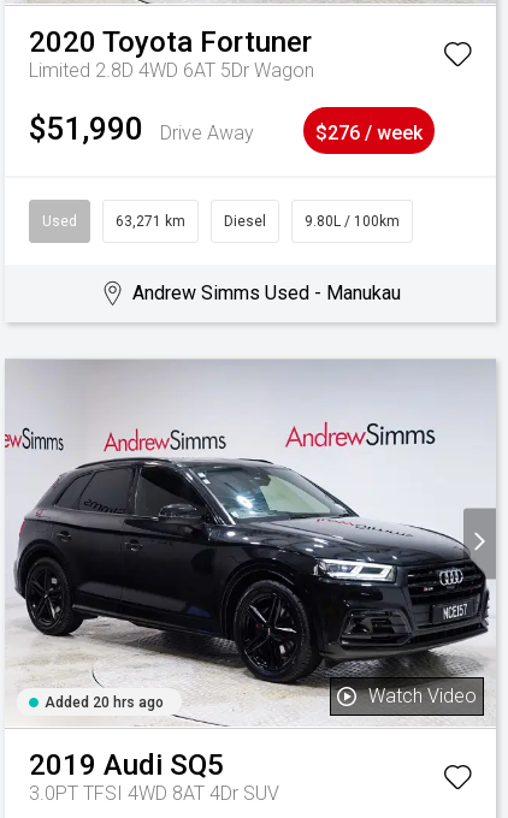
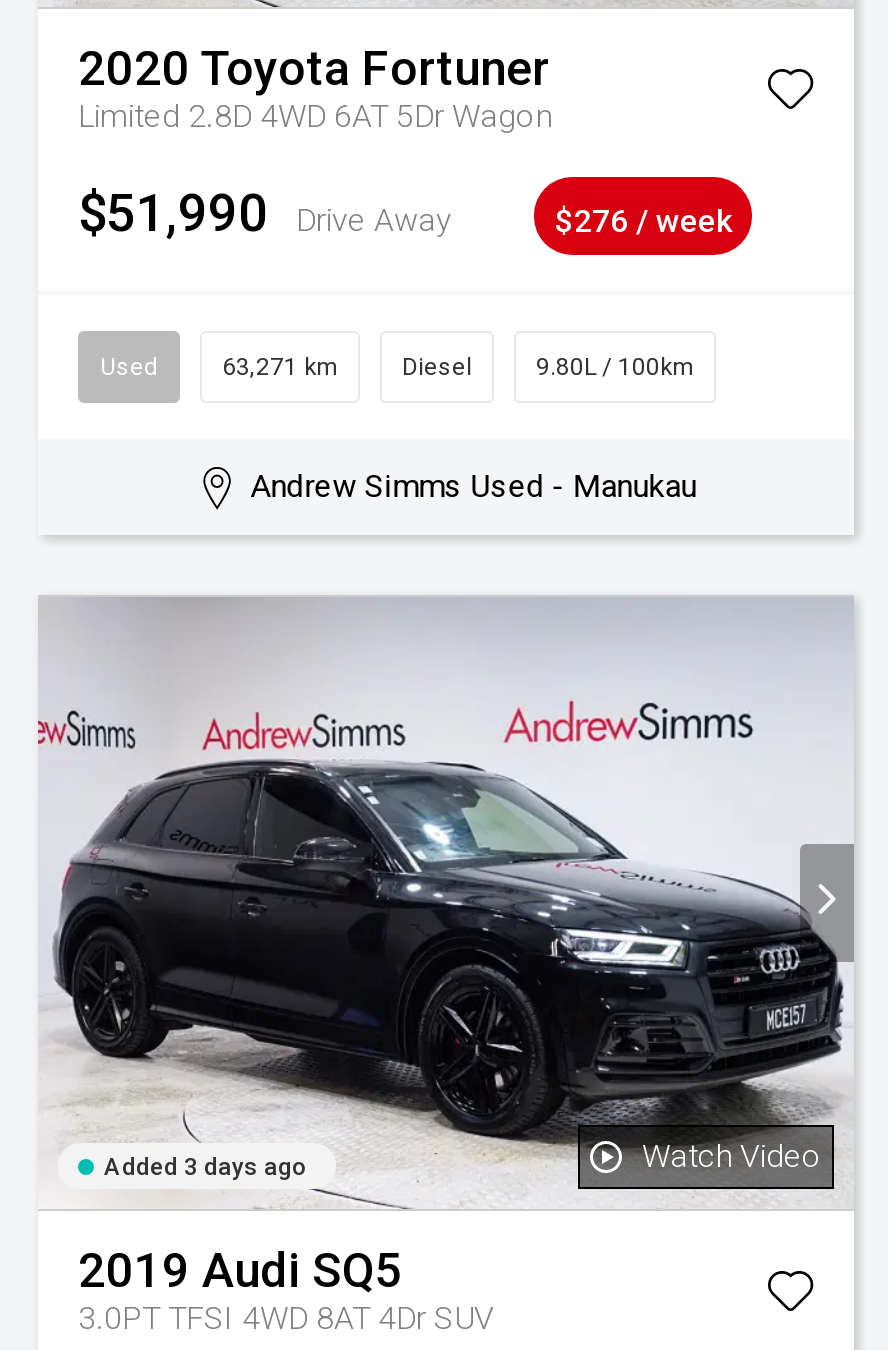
- Added 20 hrs ago
+ Added 3 days ago
